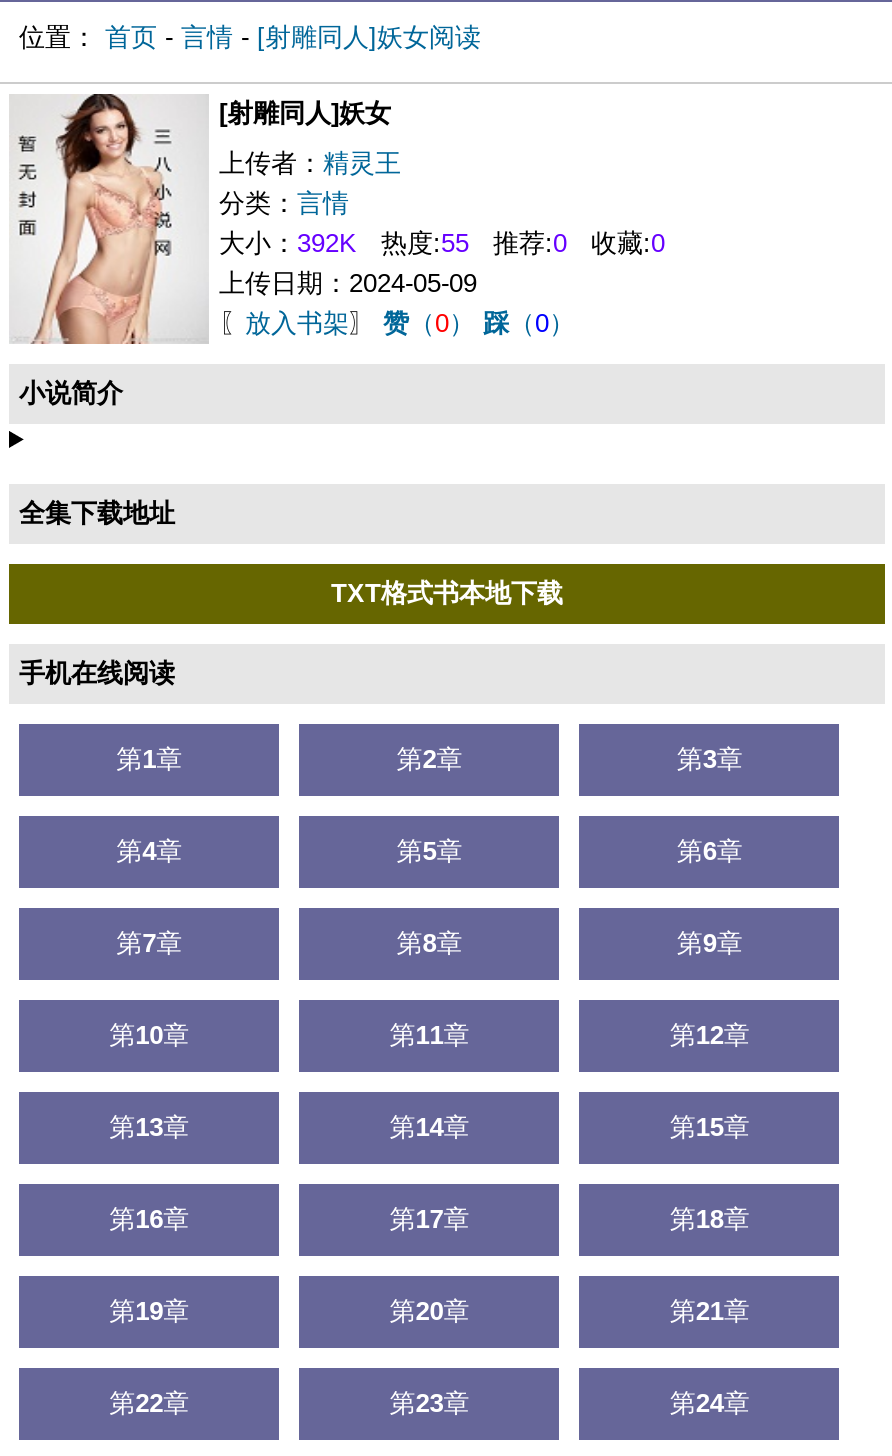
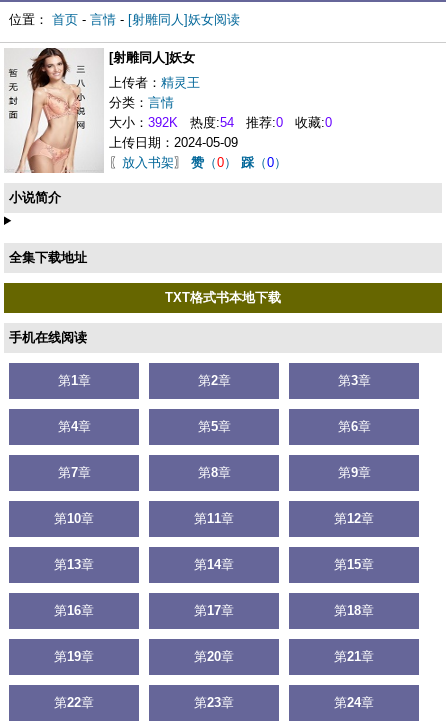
- 大小：392K热度:55推荐:0收藏:0
+ 大小：392K热度:54推荐:0收藏:0
